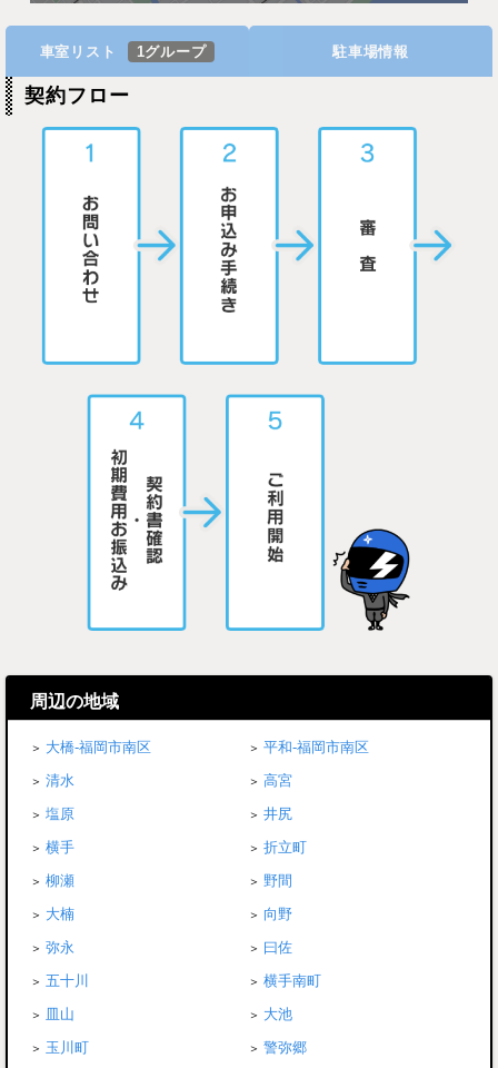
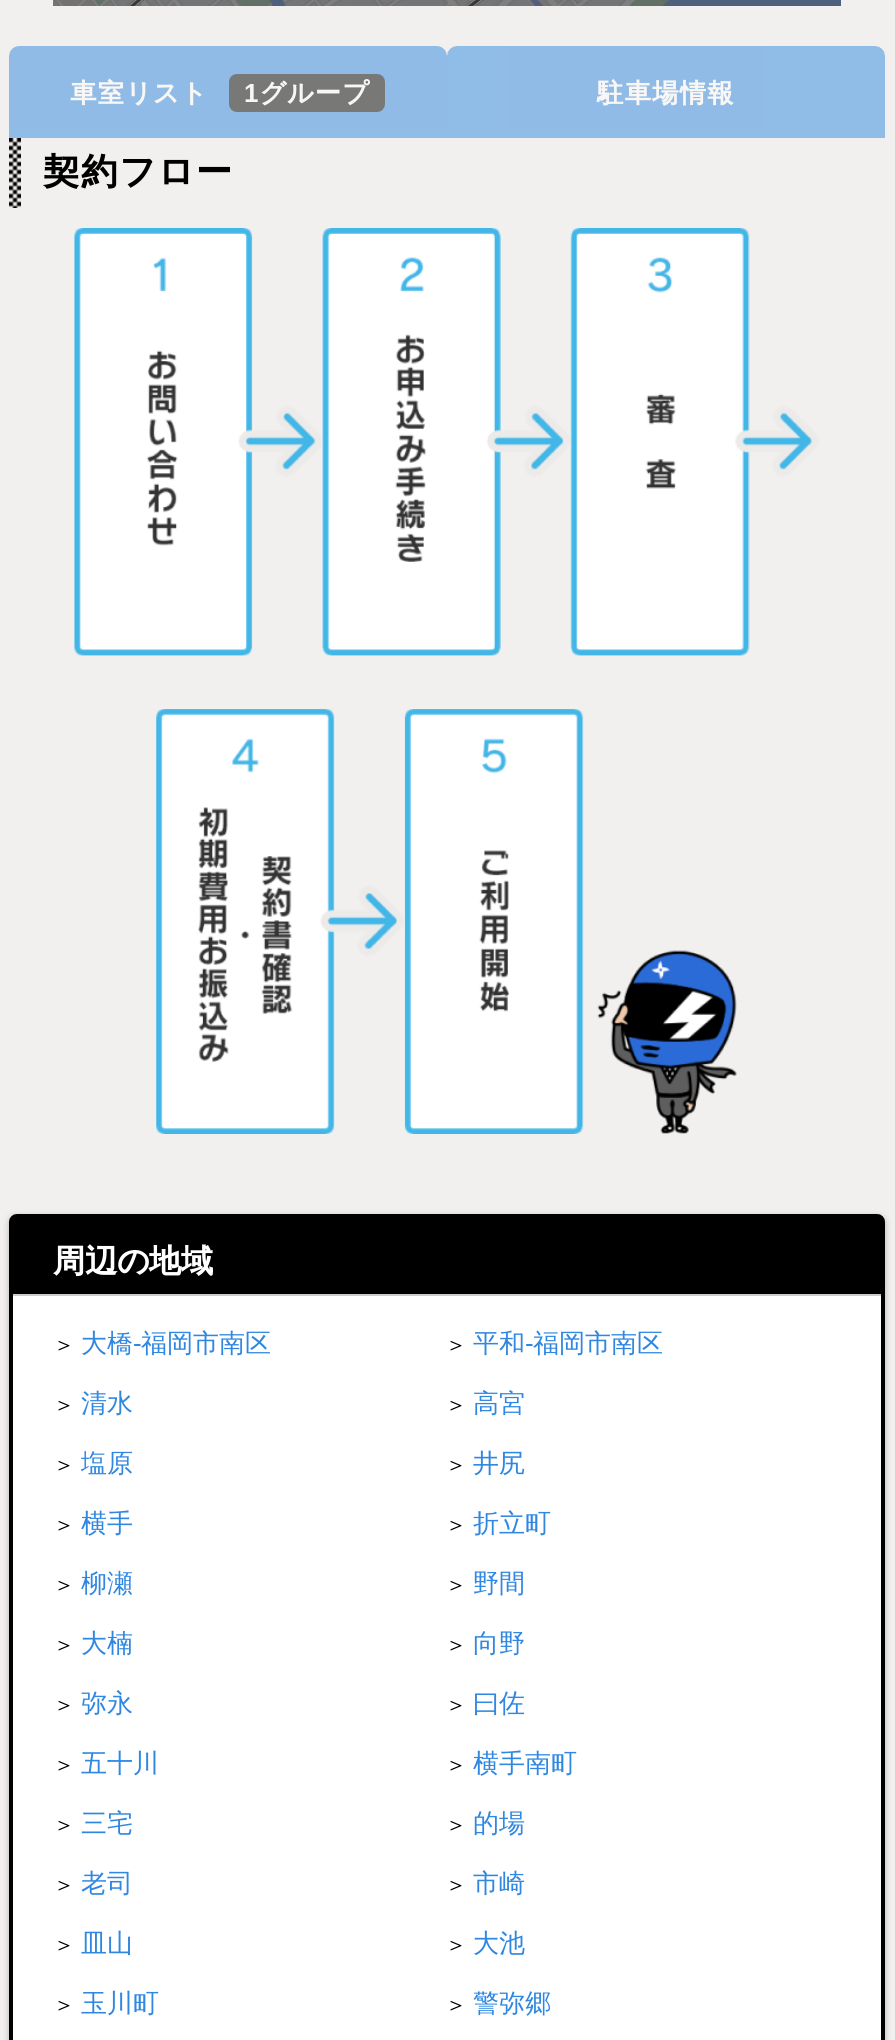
+ 三宅
+ 的場
+ 老司
+ 市崎
